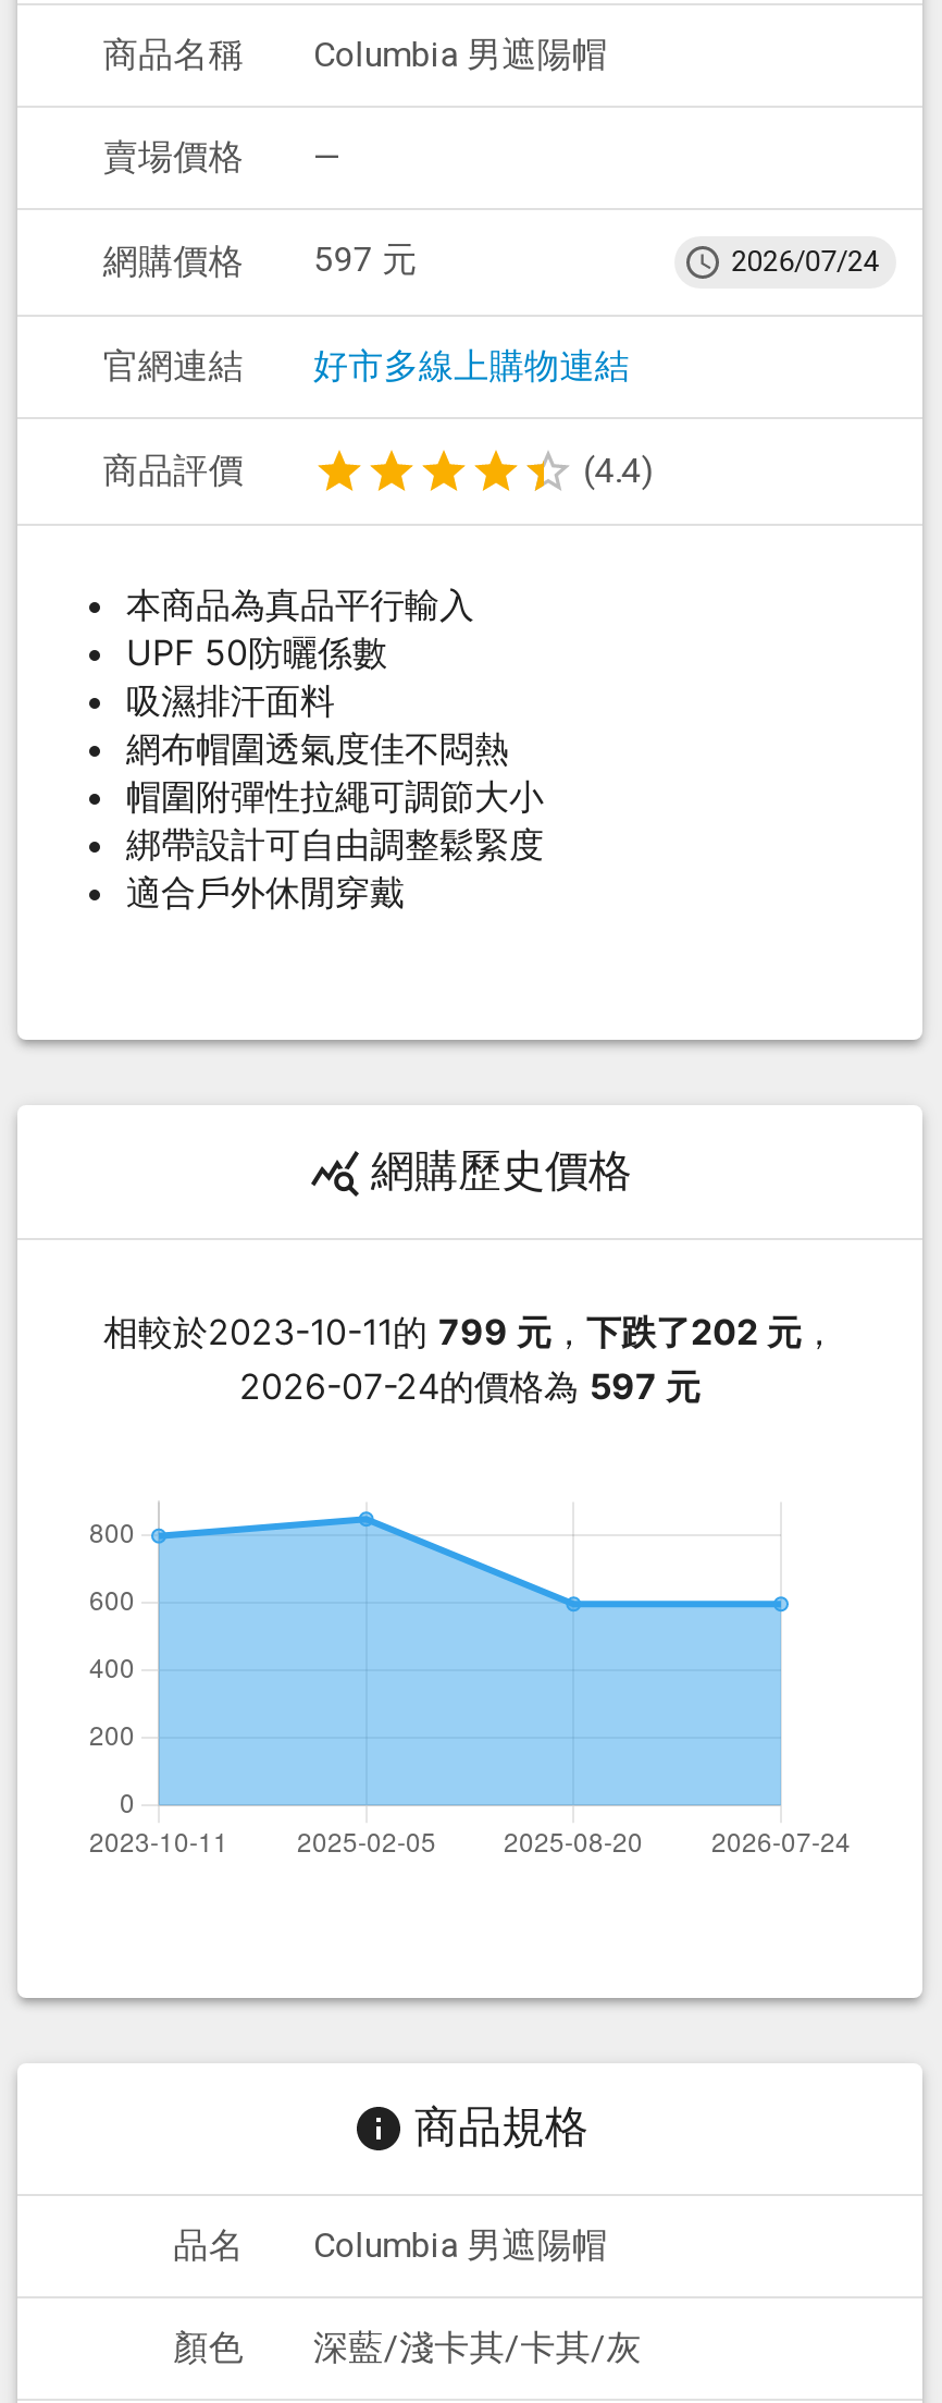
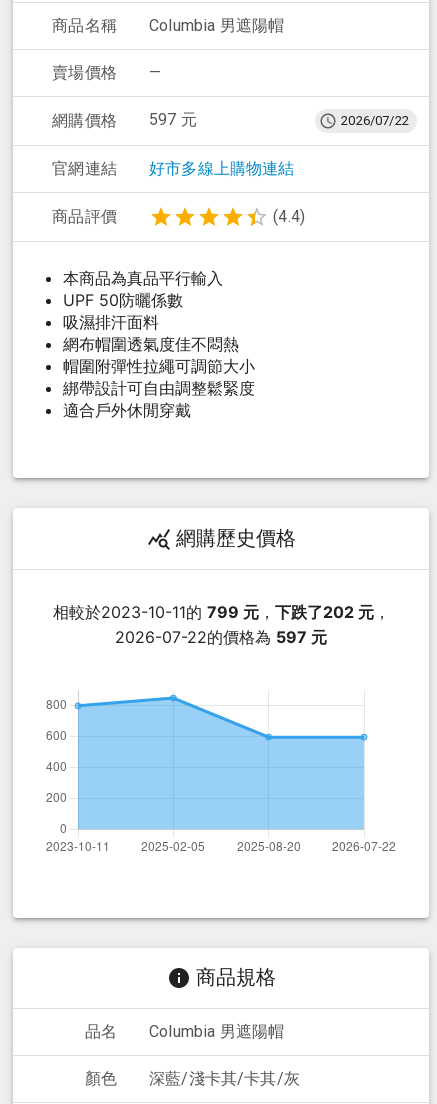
- 2026/07/24
+ 2026/07/22

- 2026-07-24的價格為597元
+ 2026-07-22的價格為597元
